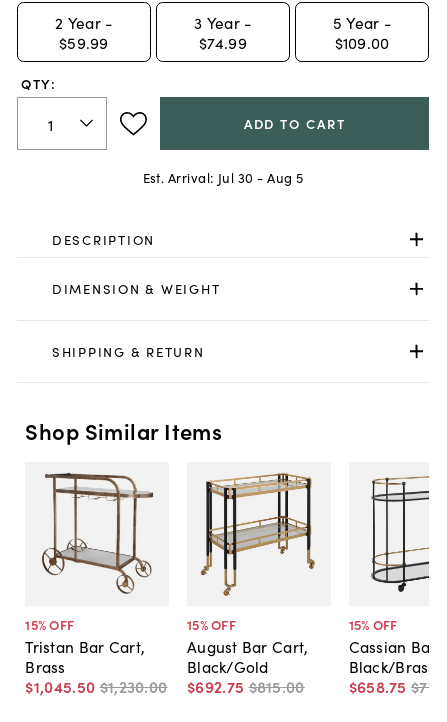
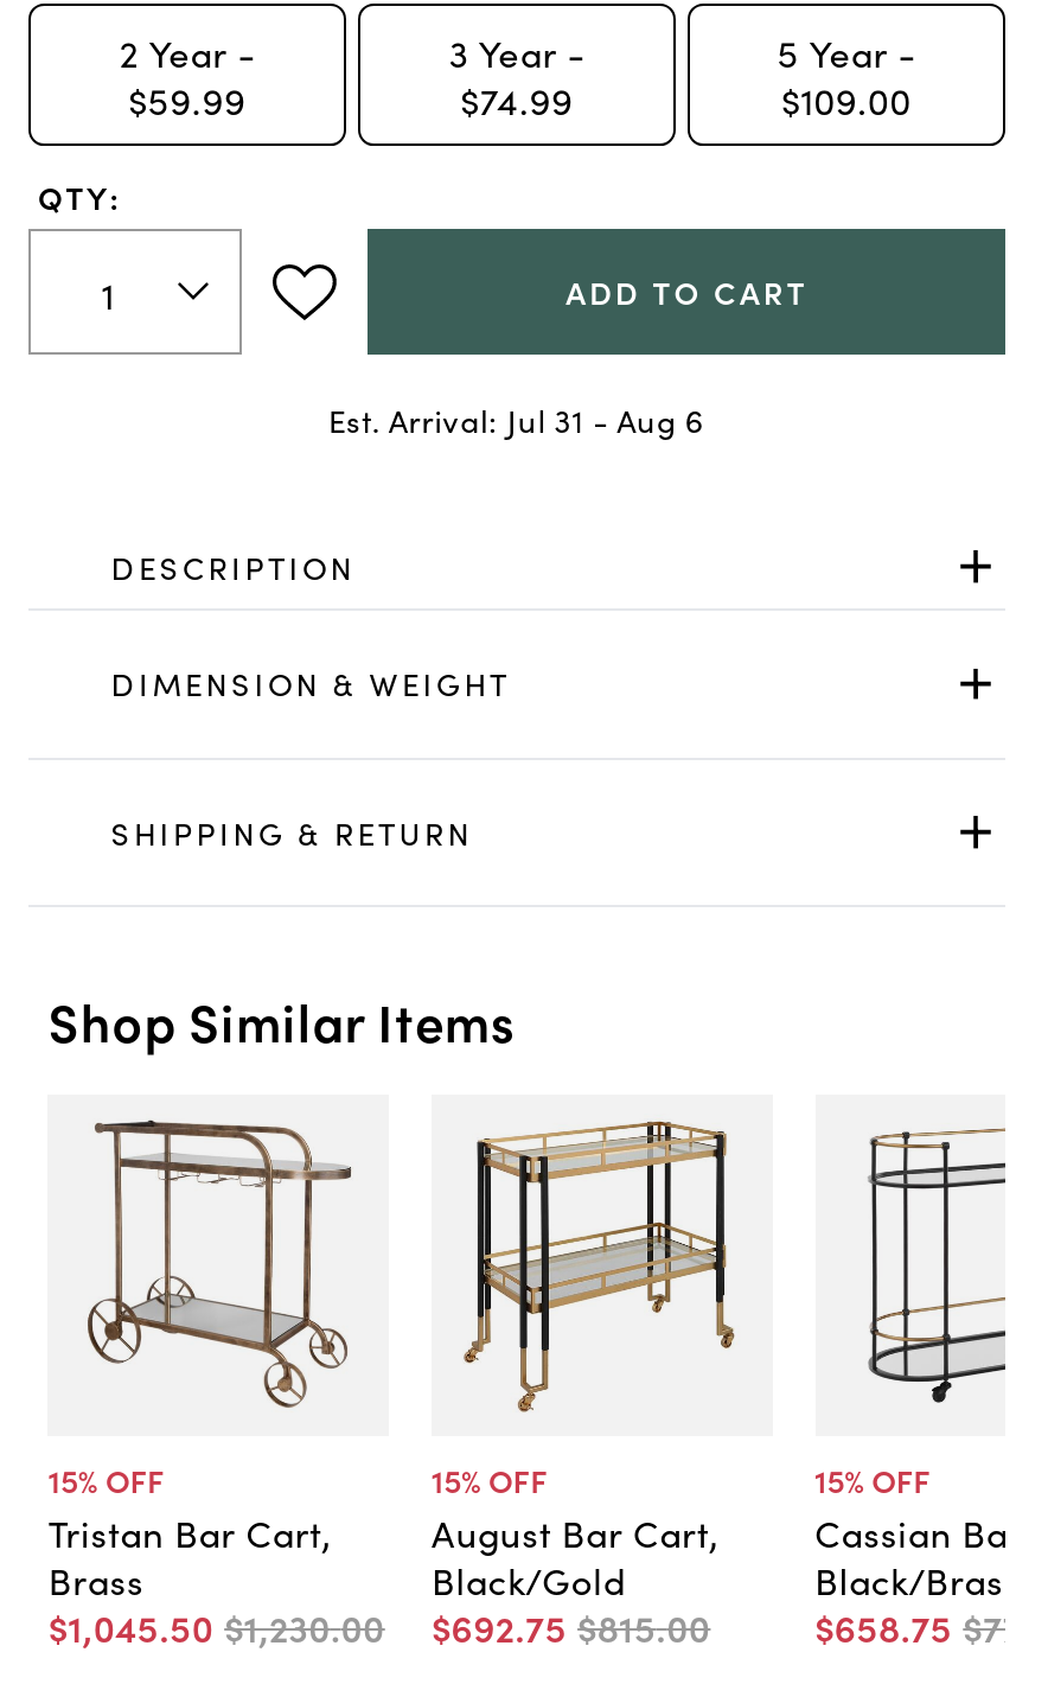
- Est. Arrival: Jul 30 - Aug 5
+ Est. Arrival: Jul 31 - Aug 6
